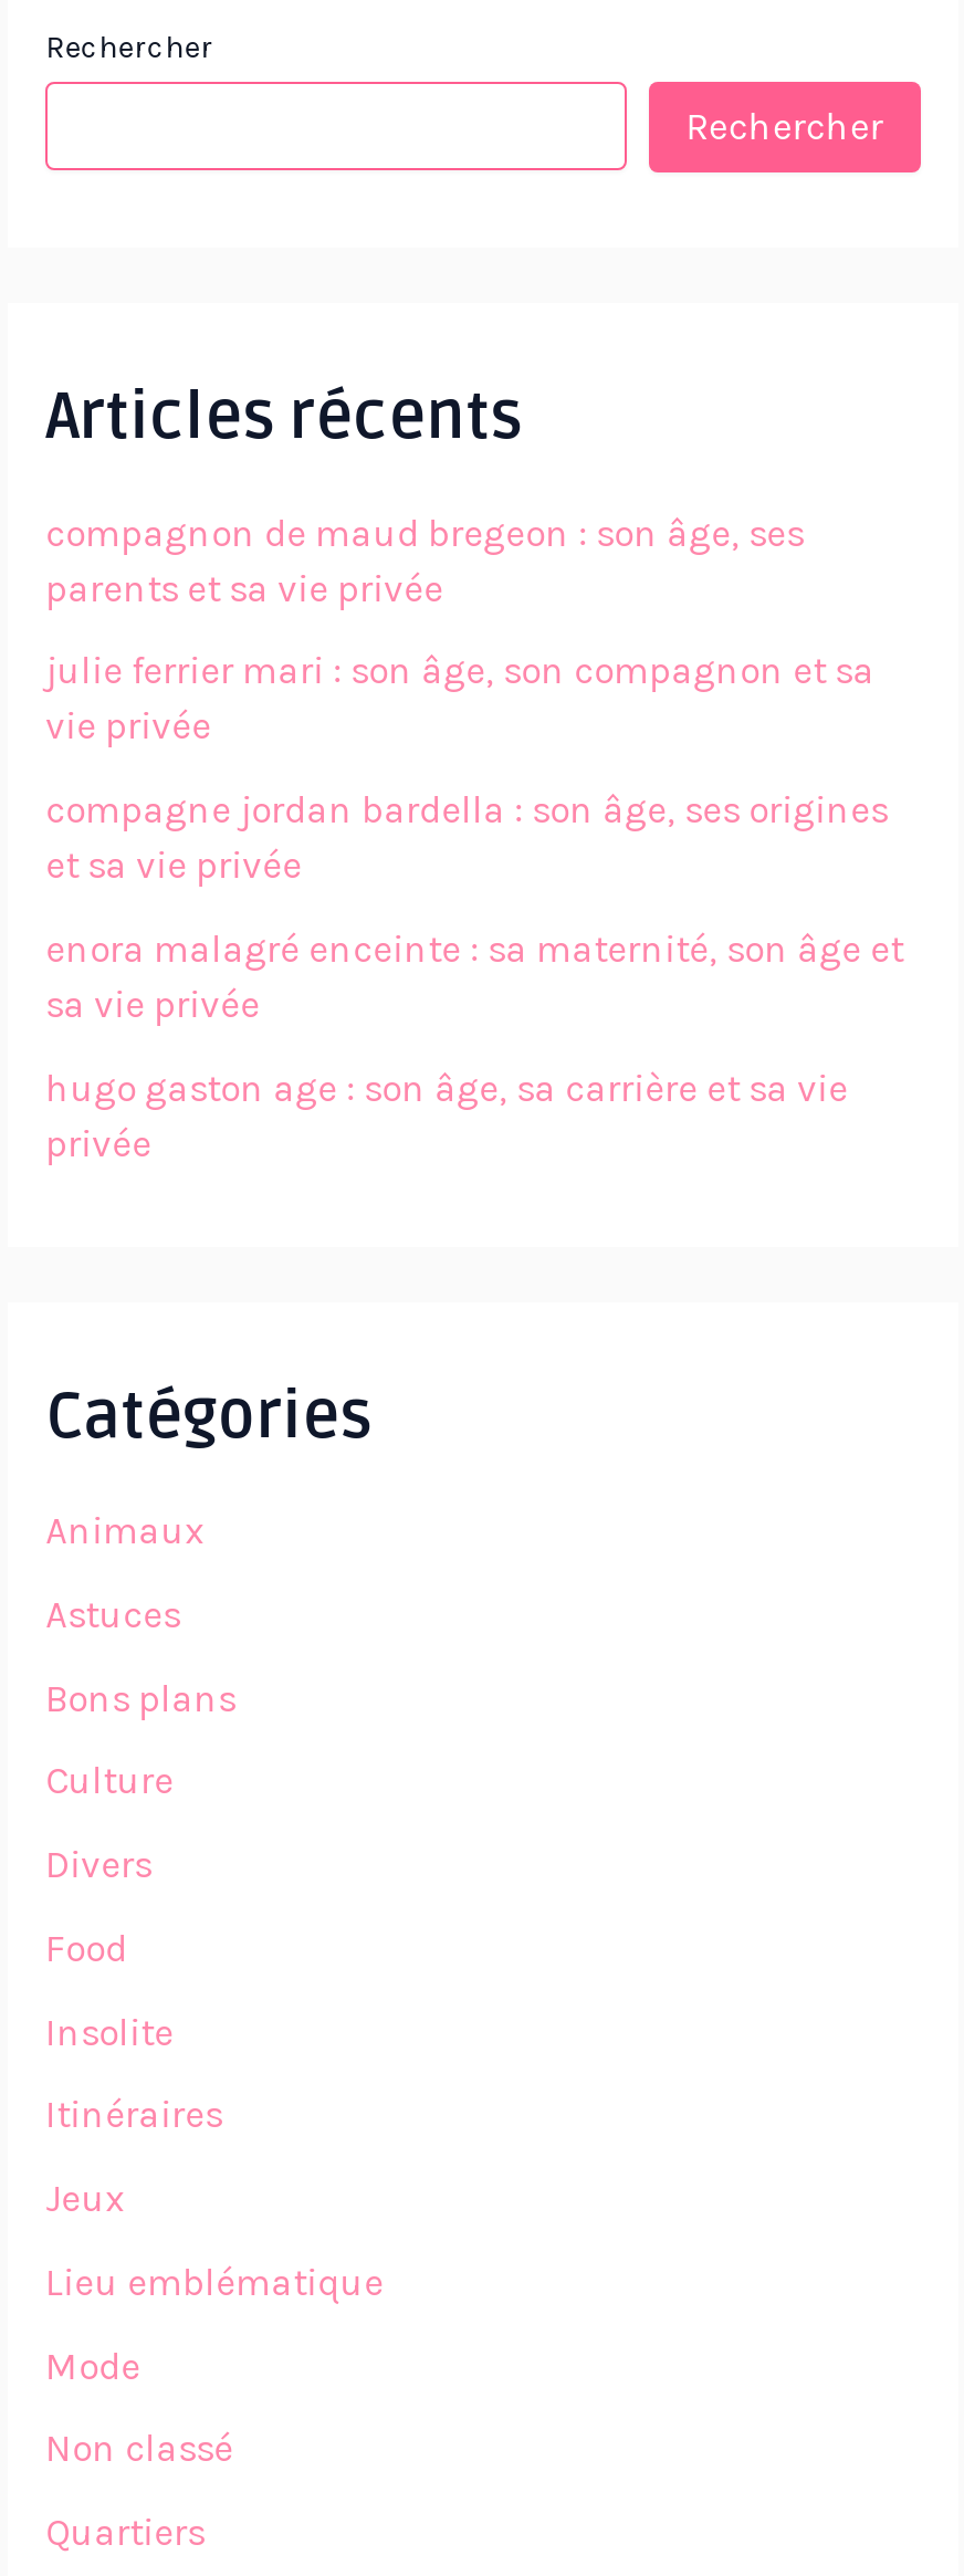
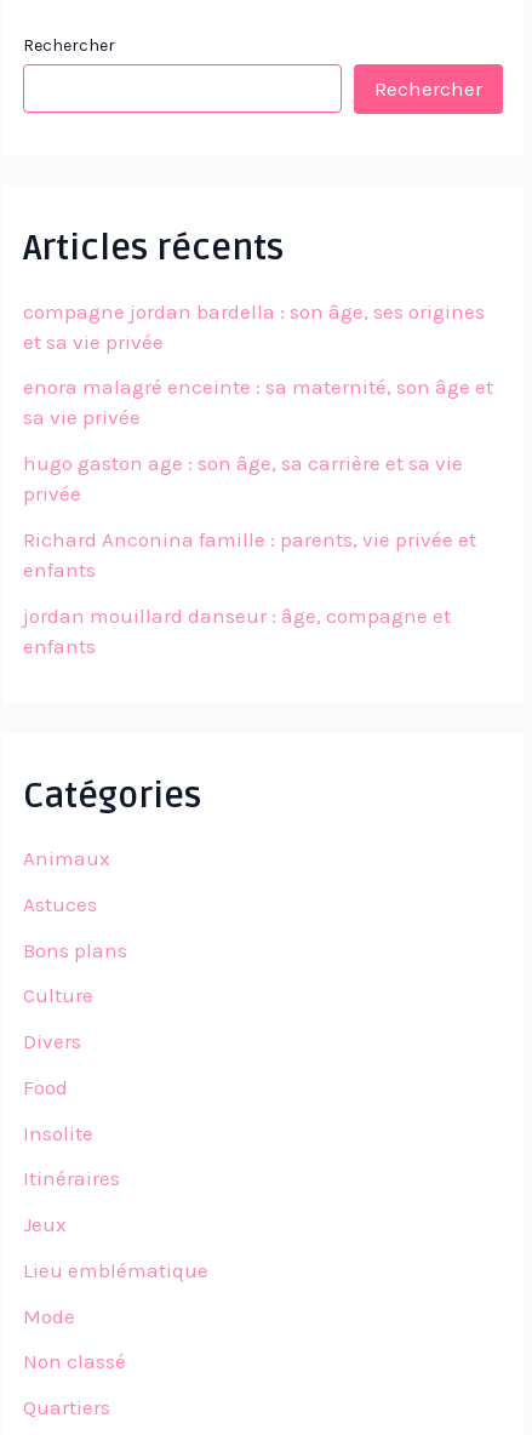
- compagnon de maud bregeon : son âge, ses
- parents et sa vie privée
- julie ferrier mari : son âge, son compagnon et sa
- vie privée

moved up: compagne jordan bardella : son âge, ses origines | et sa vie privée | enora malagré enceinte : sa maternité, son âge et | sa vie privée | hugo gaston age : son âge, sa carrière et sa vie | privée

+ Richard Anconina famille : parents, vie privée et
+ enfants
+ jordan mouillard danseur : âge, compagne et
+ enfants
